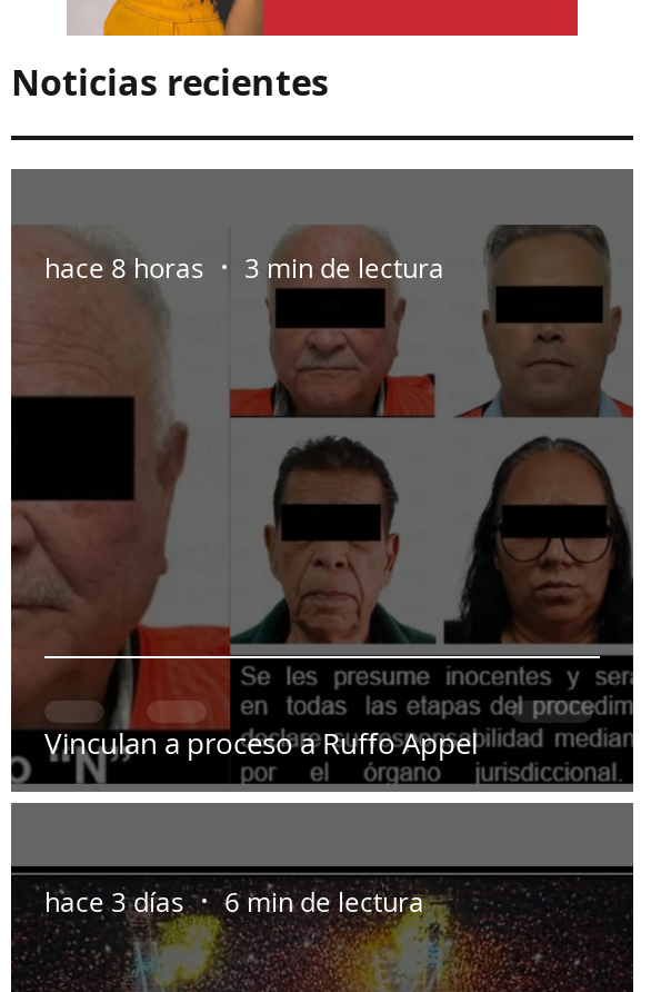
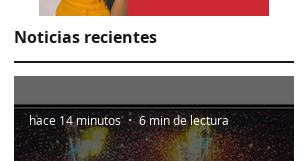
- [image]
- Vinculan a proceso a Ruffo Appel

- hace 8 horas
- 3 min de lectura

- hace 3 días 6 min de lectura
+ hace 14 minutos 6 min de lectura
